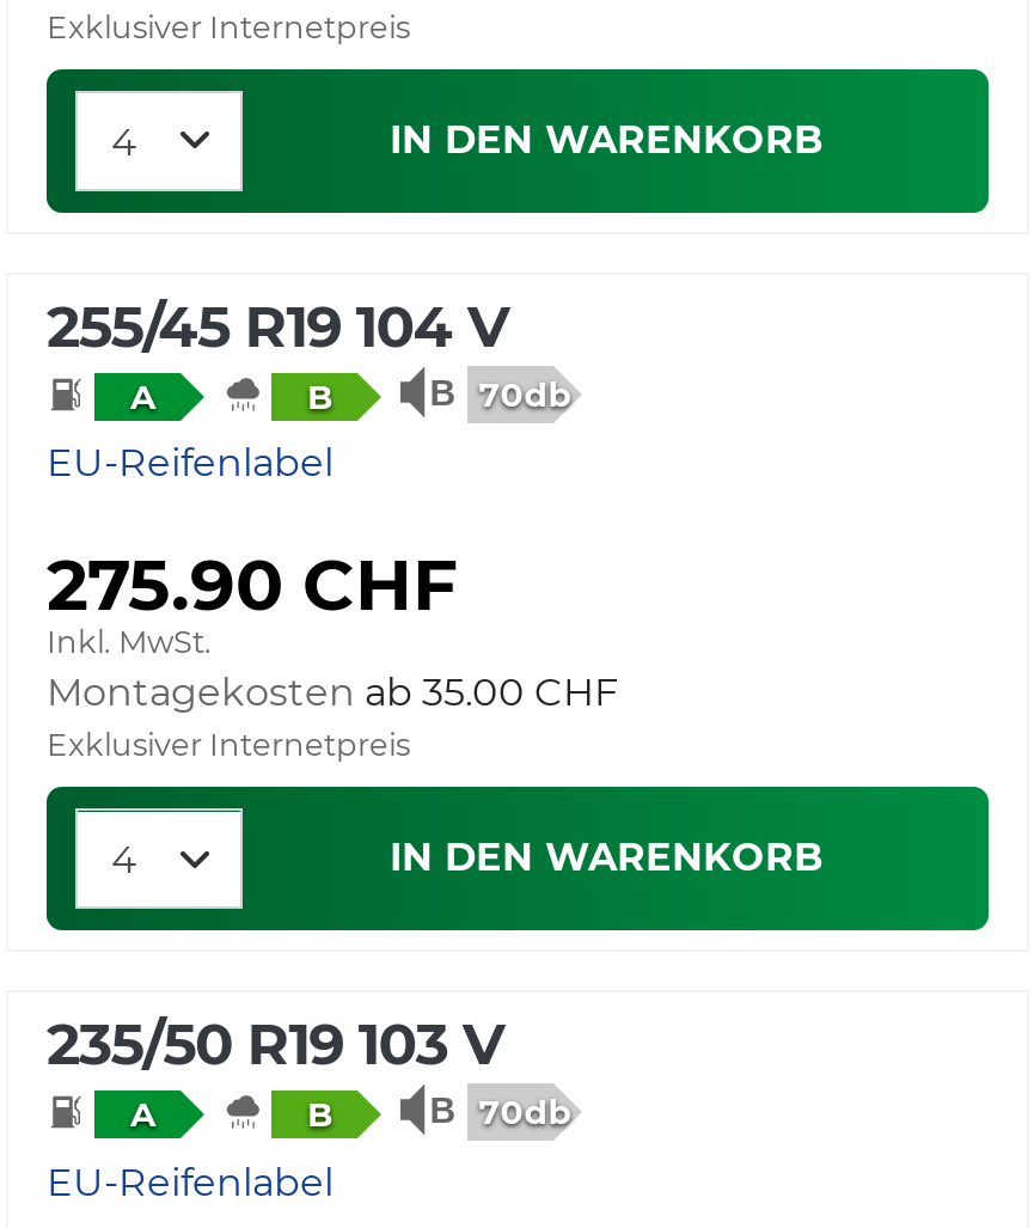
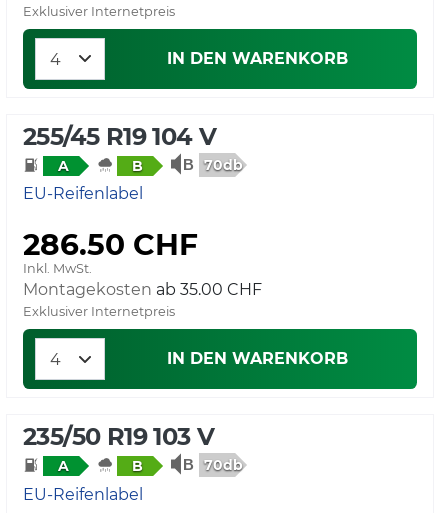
- 275.90 CHF
+ 286.50 CHF
